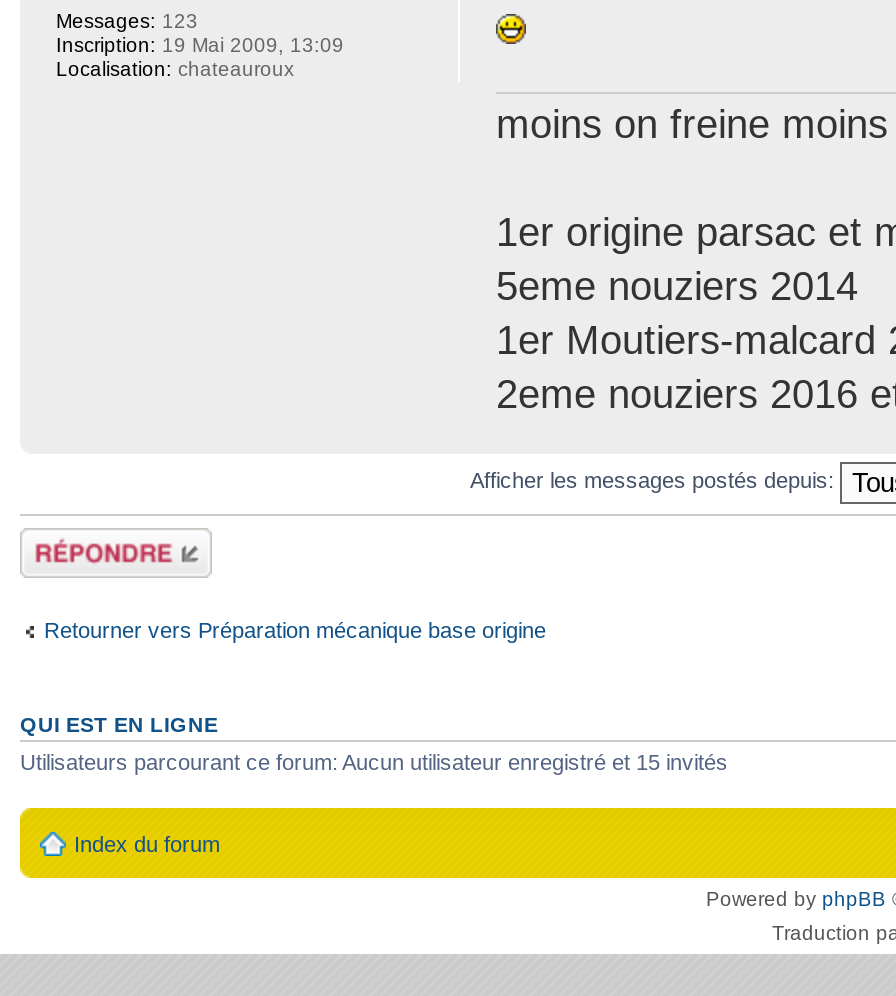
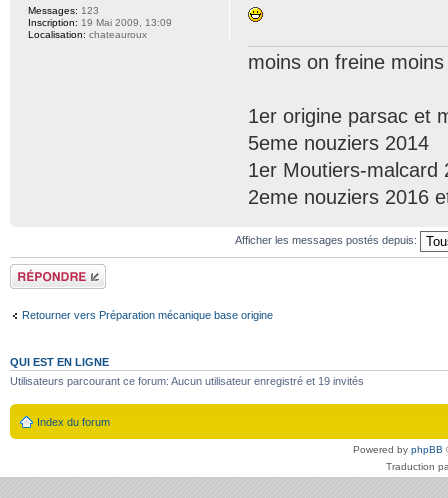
- Utilisateurs parcourant ce forum: Aucun utilisateur enregistré et 15 invités
+ Utilisateurs parcourant ce forum: Aucun utilisateur enregistré et 19 invités
